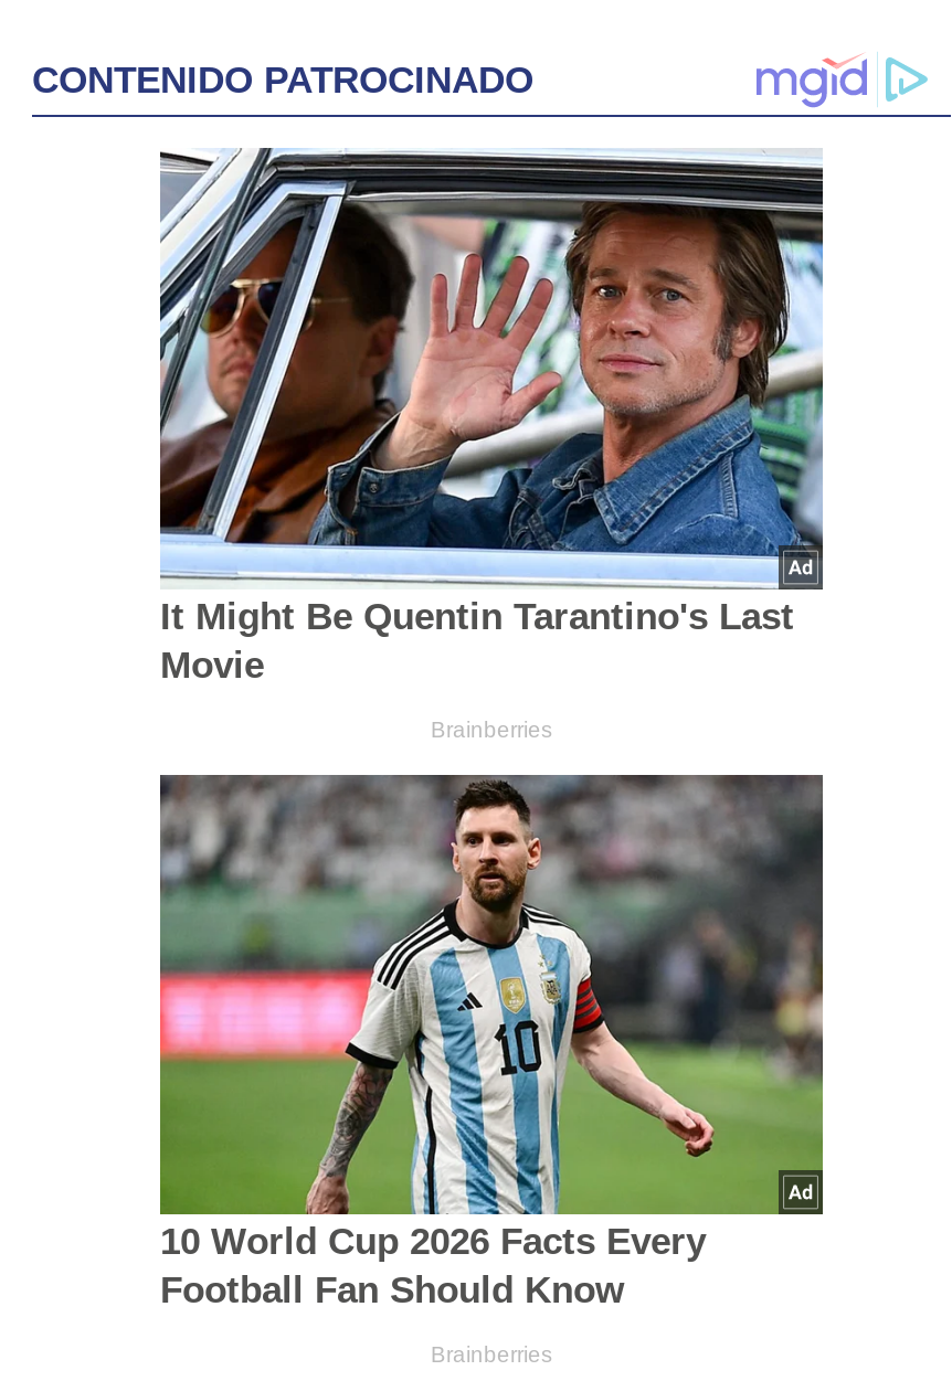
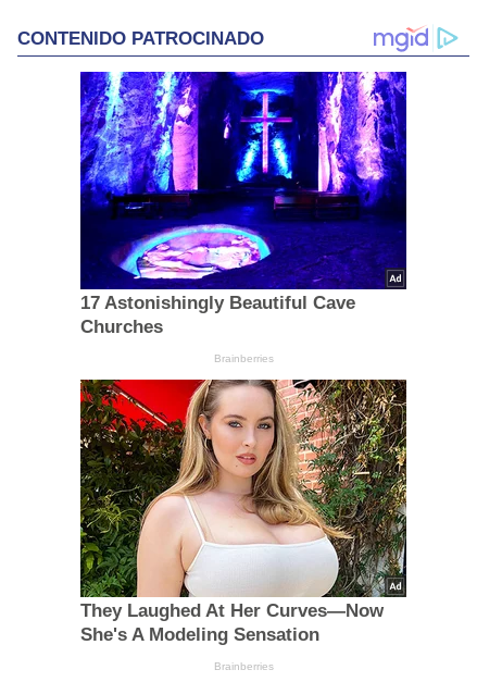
- [image]
- It Might Be Quentin Tarantino's Last
- Movie
+ [image]
+ 17 Astonishingly Beautiful Cave
+ Churches

- [image]
- 10 World Cup 2026 Facts Every
- Football Fan Should Know
+ [image]
+ They Laughed At Her Curves—Now
+ She's A Modeling Sensation
